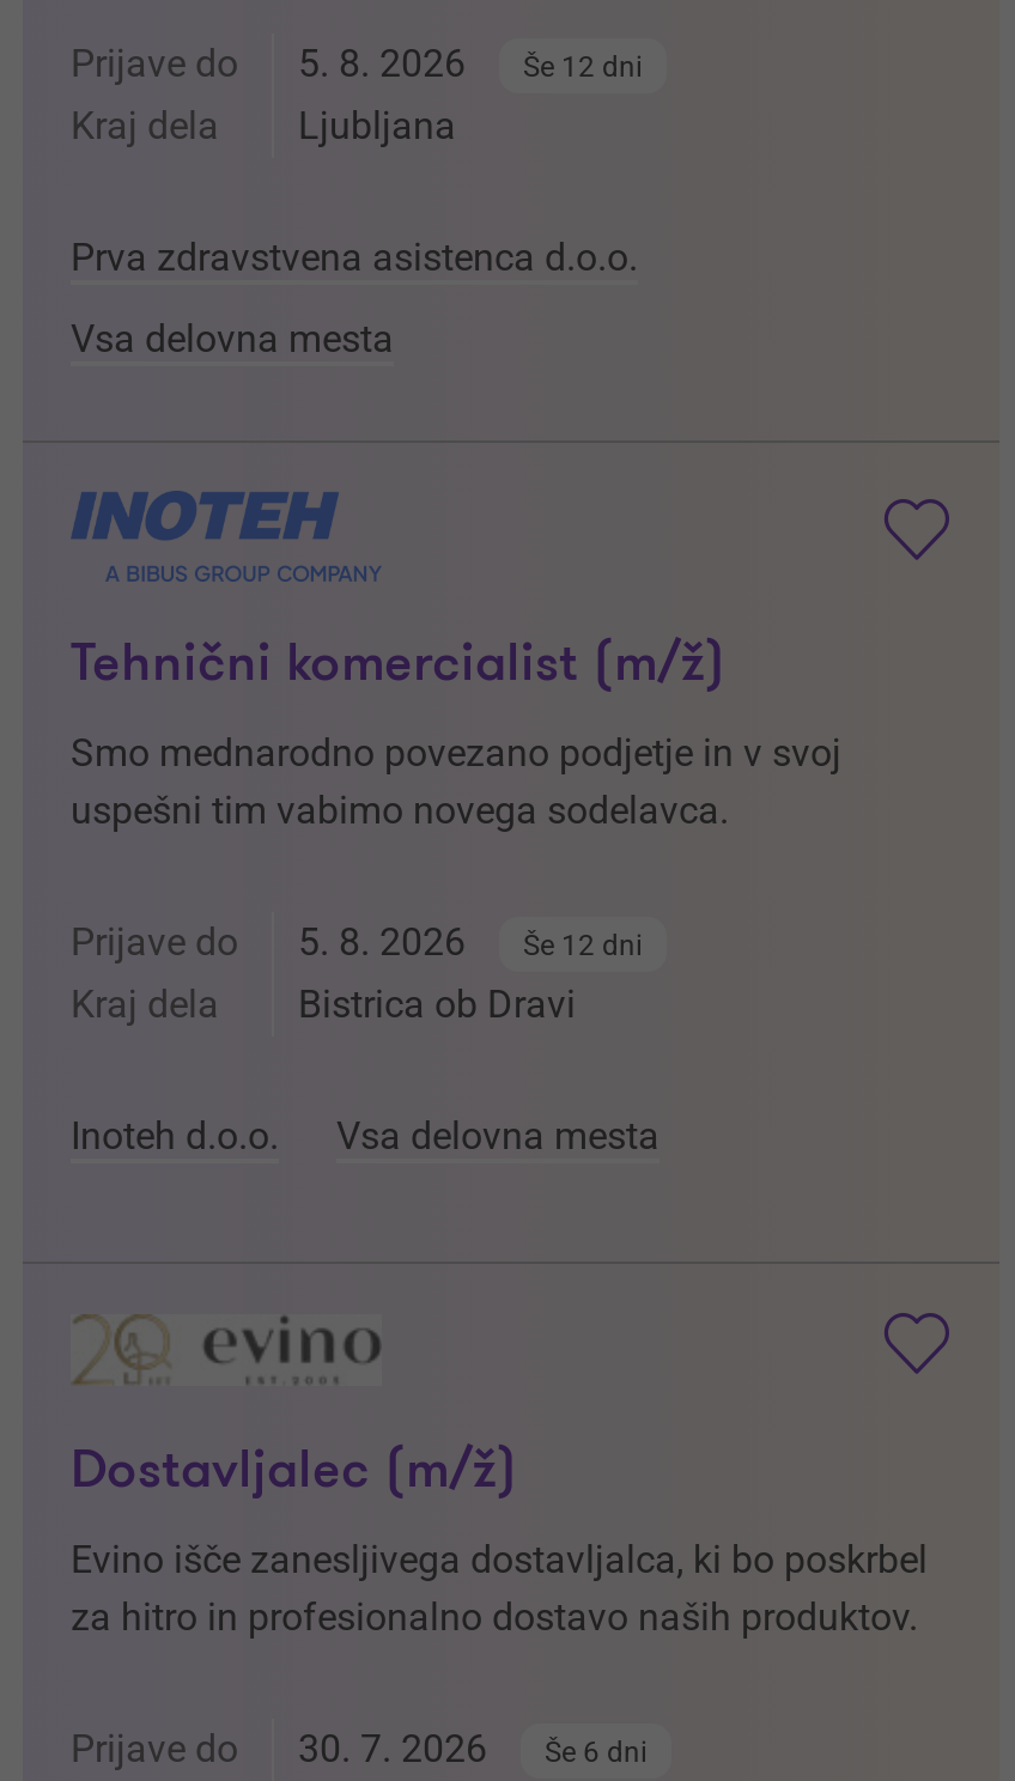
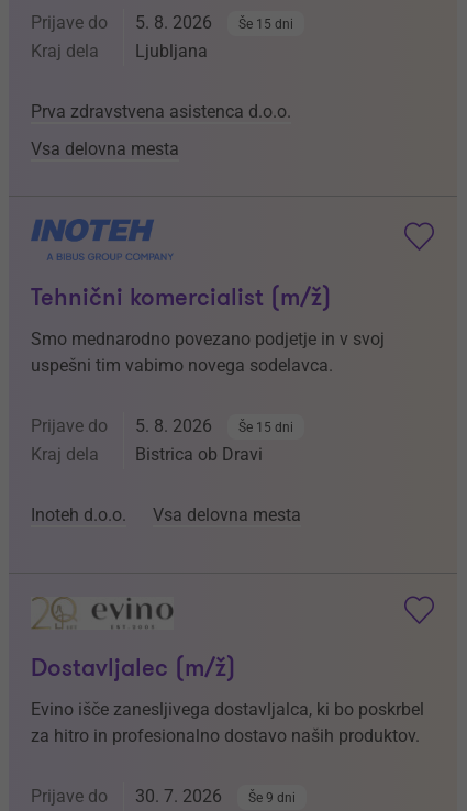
- Prijave do 5. 8. 2026 Še 12 dni
+ Prijave do 5. 8. 2026 Še 15 dni

- Prijave do 5. 8. 2026 Še 12 dni
+ Prijave do 5. 8. 2026 Še 15 dni

- Prijave do 30. 7. 2026 Še 6 dni
+ Prijave do 30. 7. 2026 Še 9 dni
